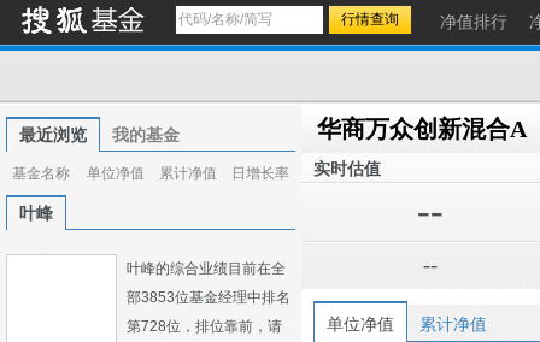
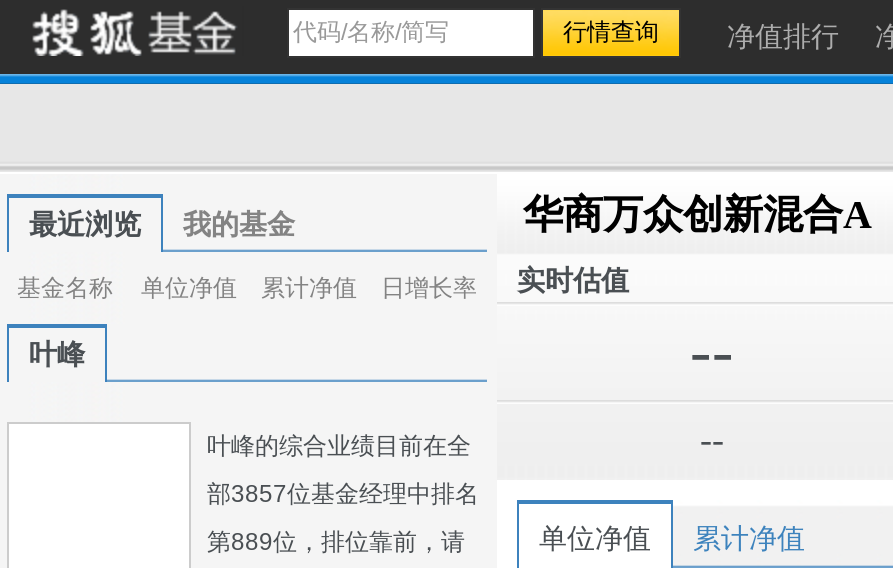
- 部3853位基金经理中排名
+ 部3857位基金经理中排名

- 第728位，排位靠前，请
+ 第889位，排位靠前，请
